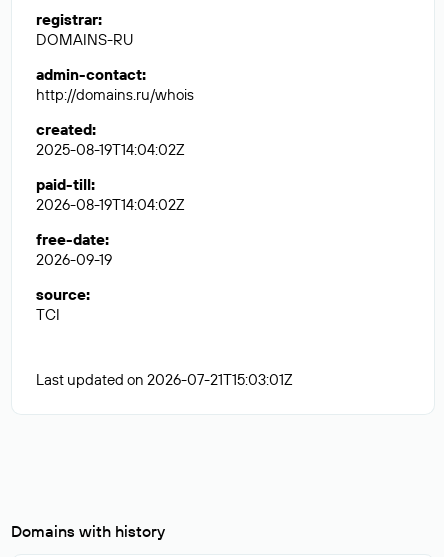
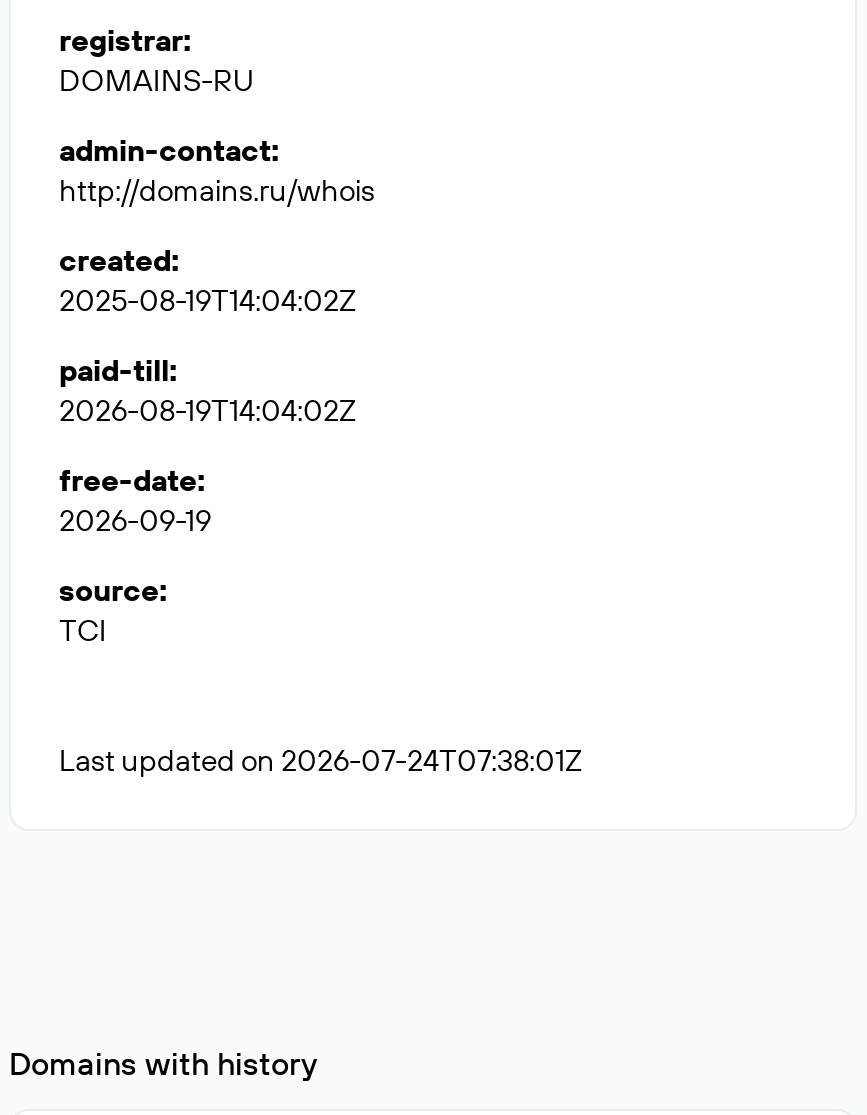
- Last updated on 2026-07-21T15:03:01Z
+ Last updated on 2026-07-24T07:38:01Z
